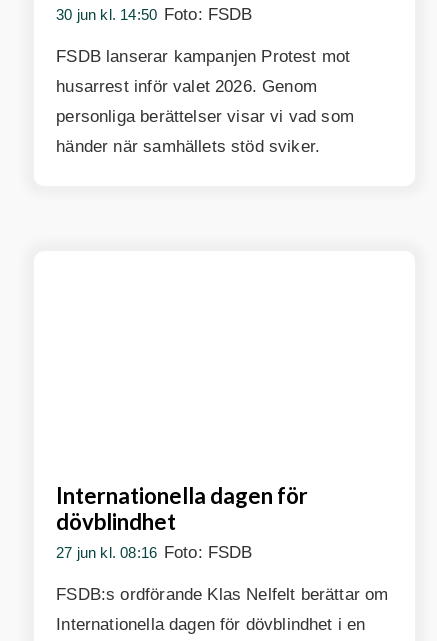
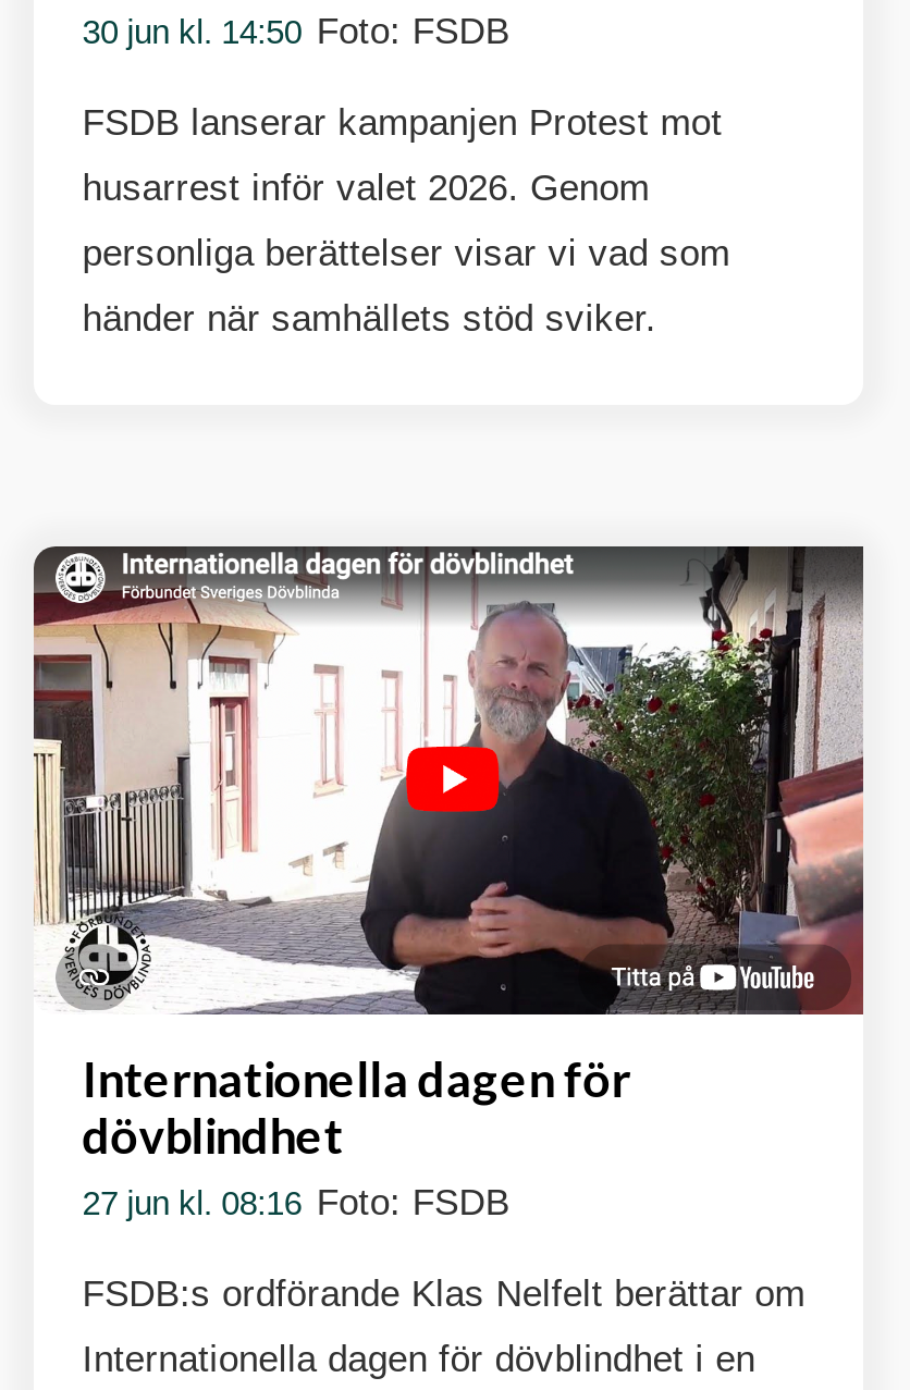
+ [image]
